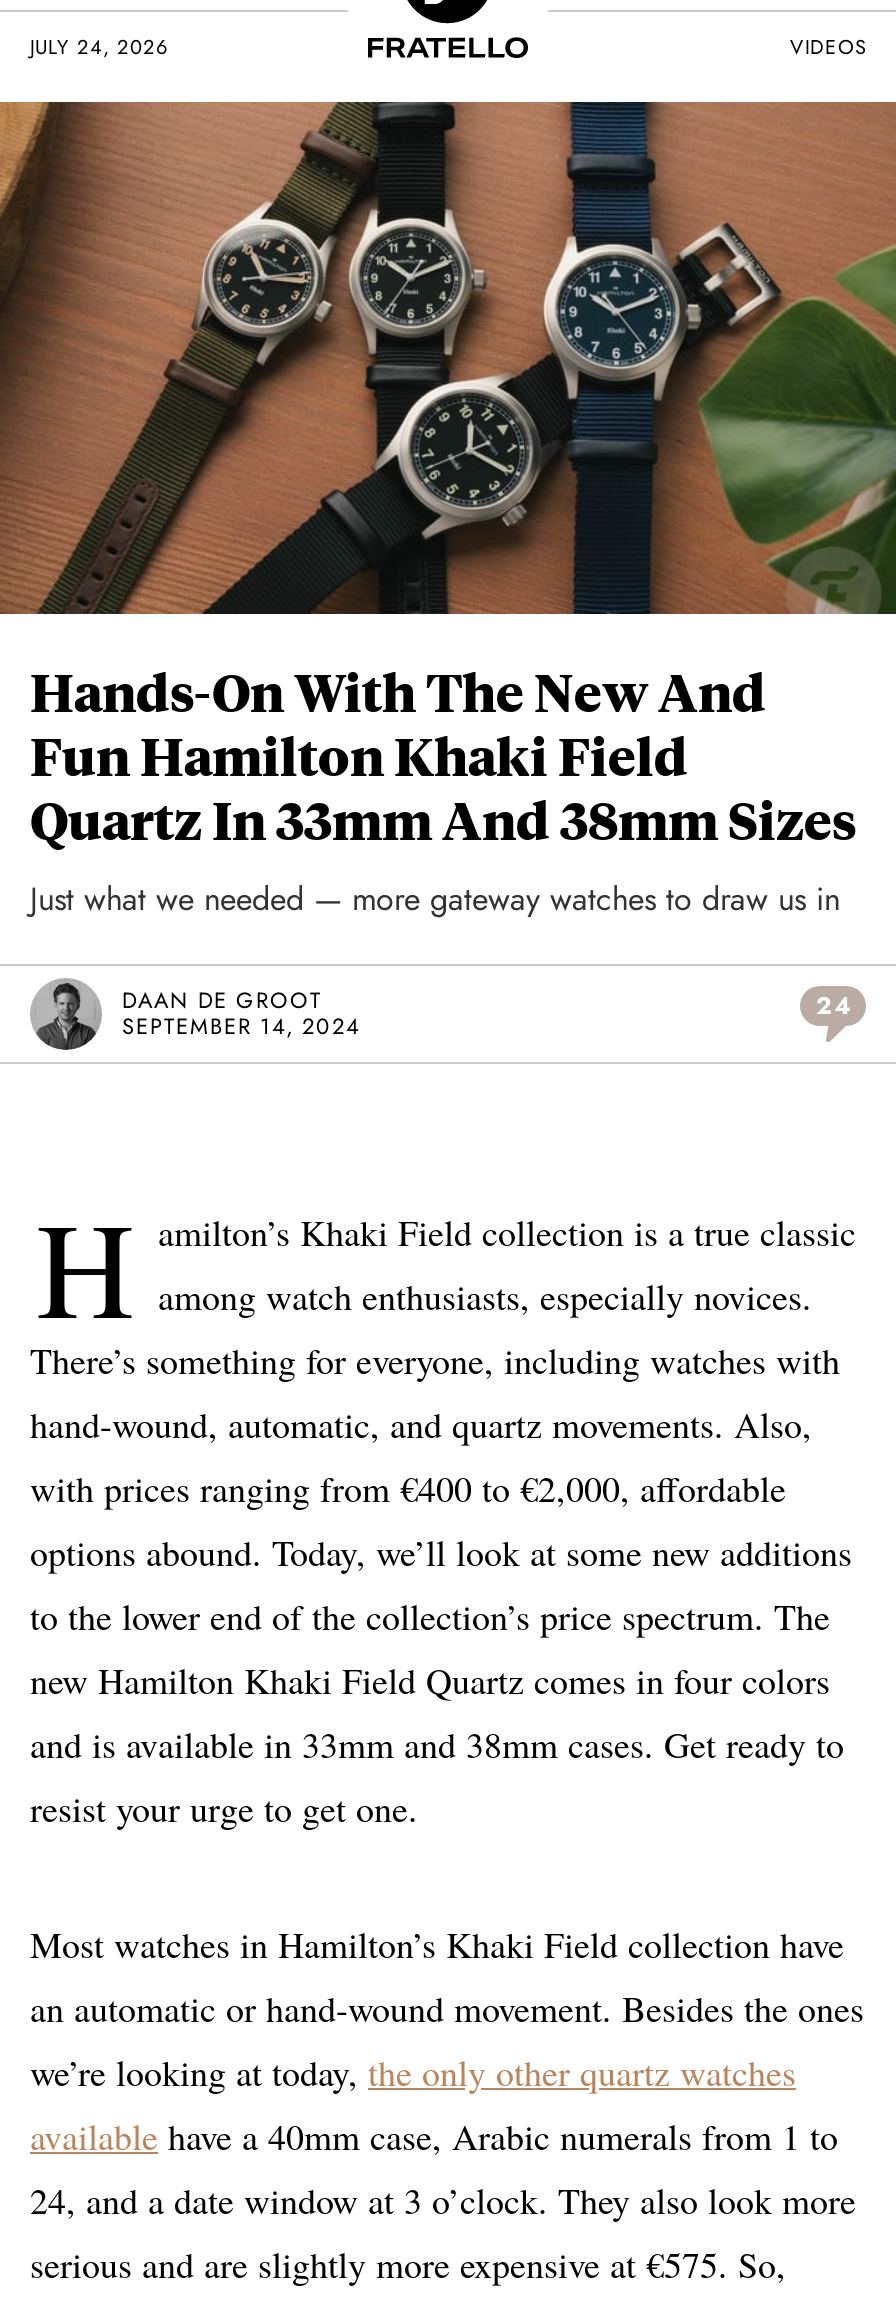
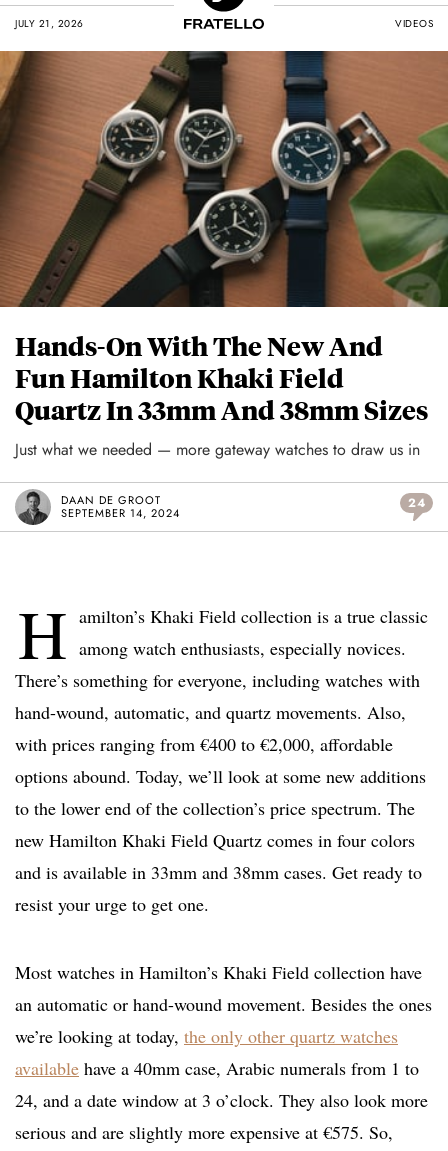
- JULY 24, 2026
+ JULY 21, 2026
